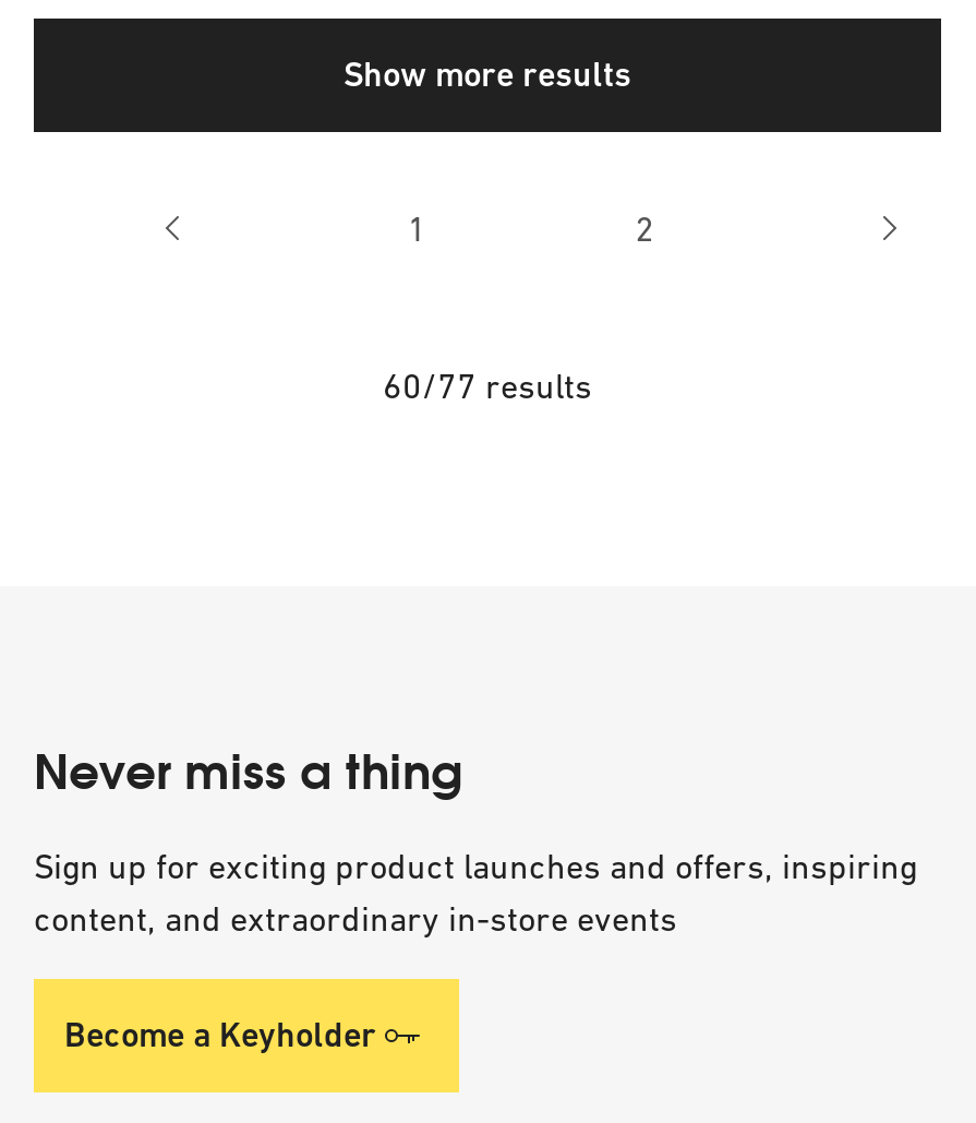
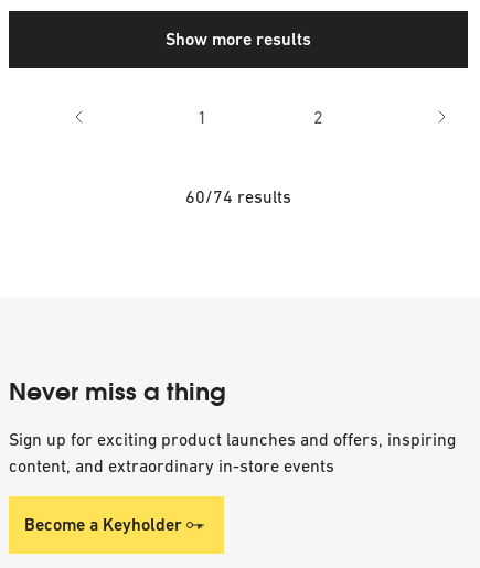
- 60/77 results
+ 60/74 results
